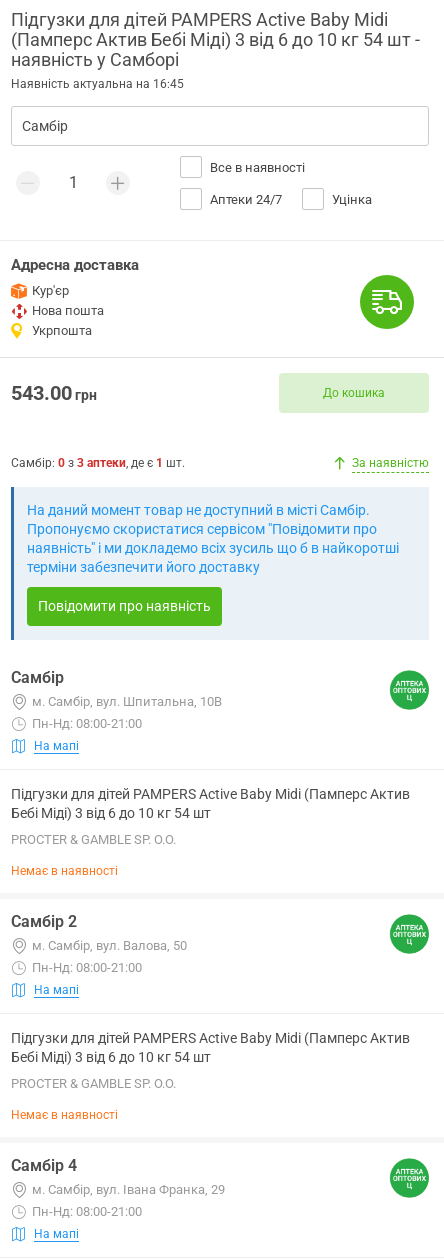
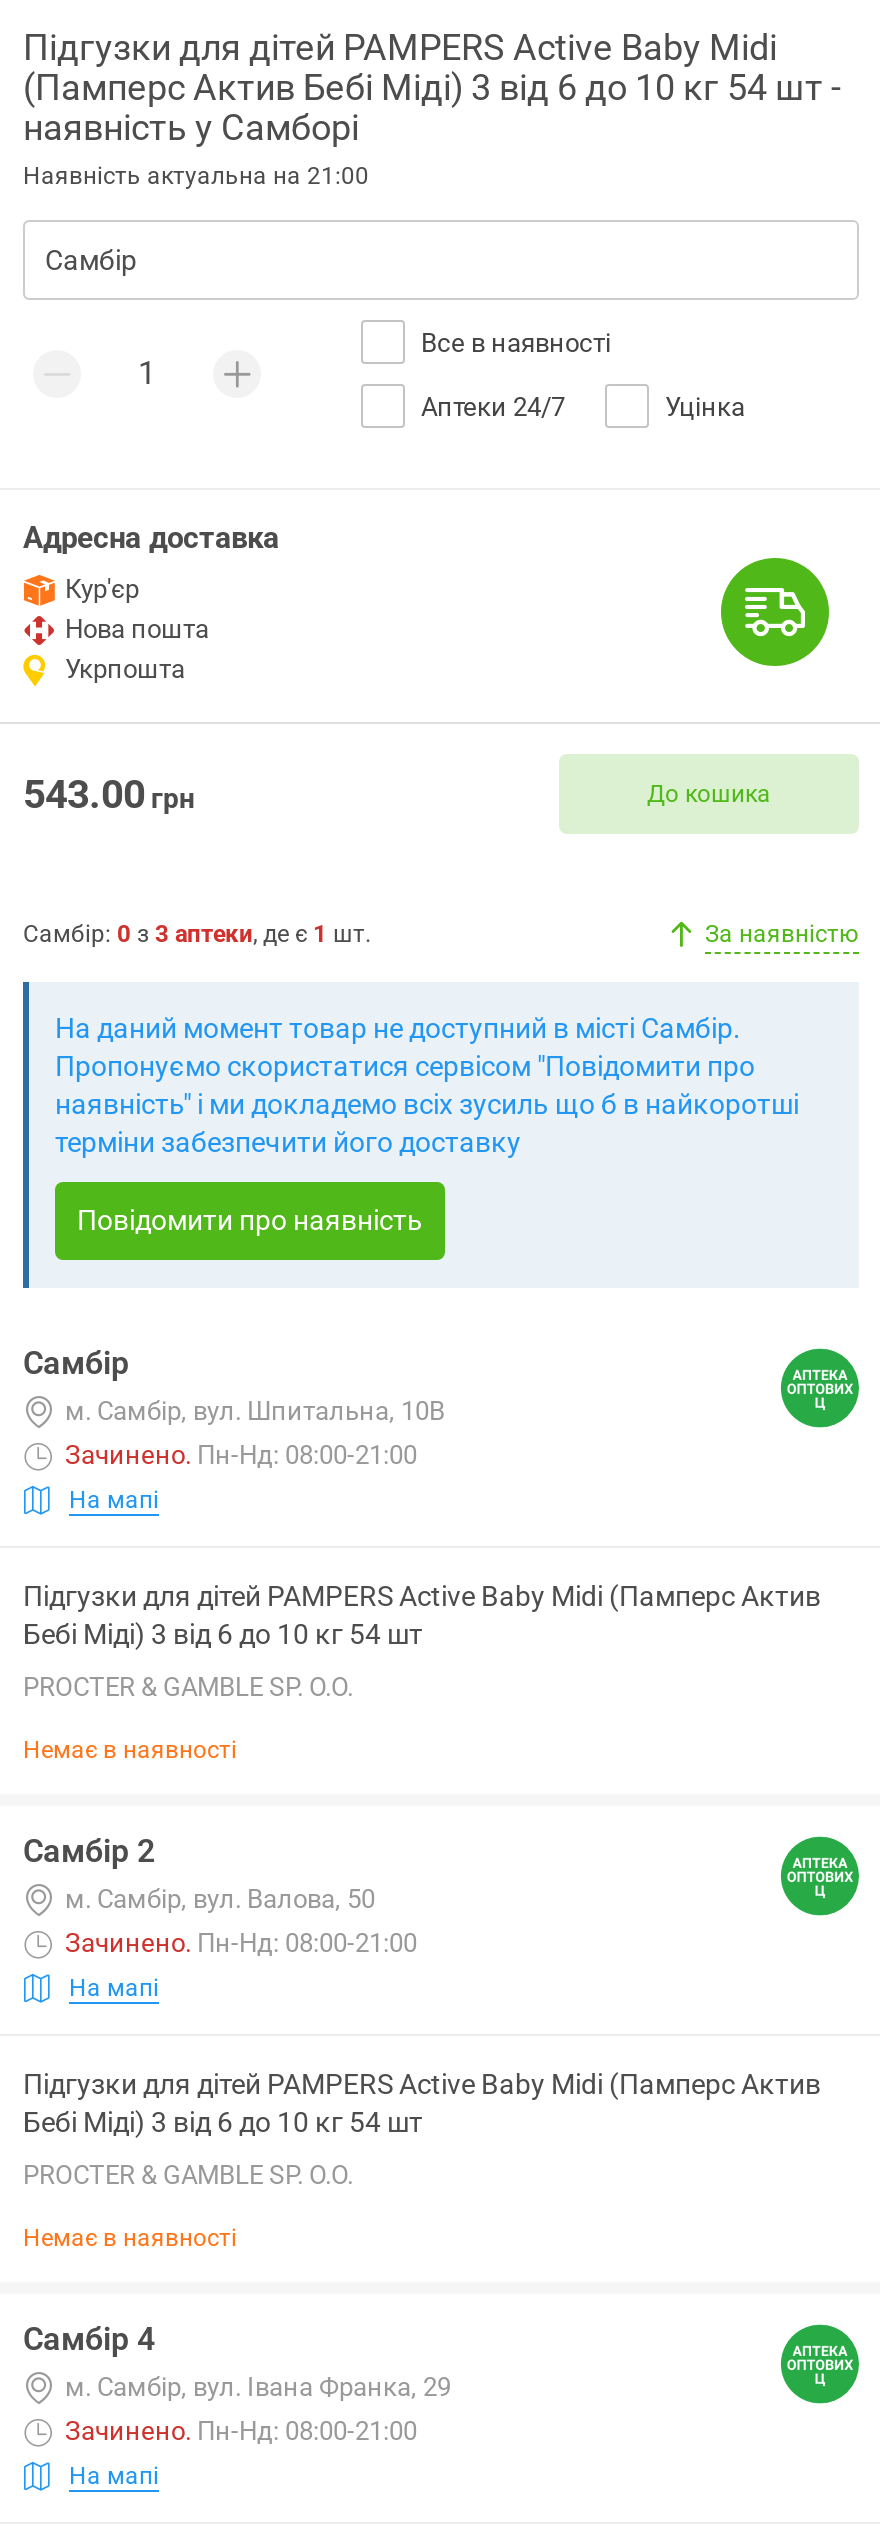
- Наявність актуальна на 16:45
+ Наявність актуальна на 21:00

- Пн-Нд: 08:00-21:00
+ Зачинено. Пн-Нд: 08:00-21:00

- Пн-Нд: 08:00-21:00
+ Зачинено. Пн-Нд: 08:00-21:00

- Пн-Нд: 08:00-21:00
+ Зачинено. Пн-Нд: 08:00-21:00
